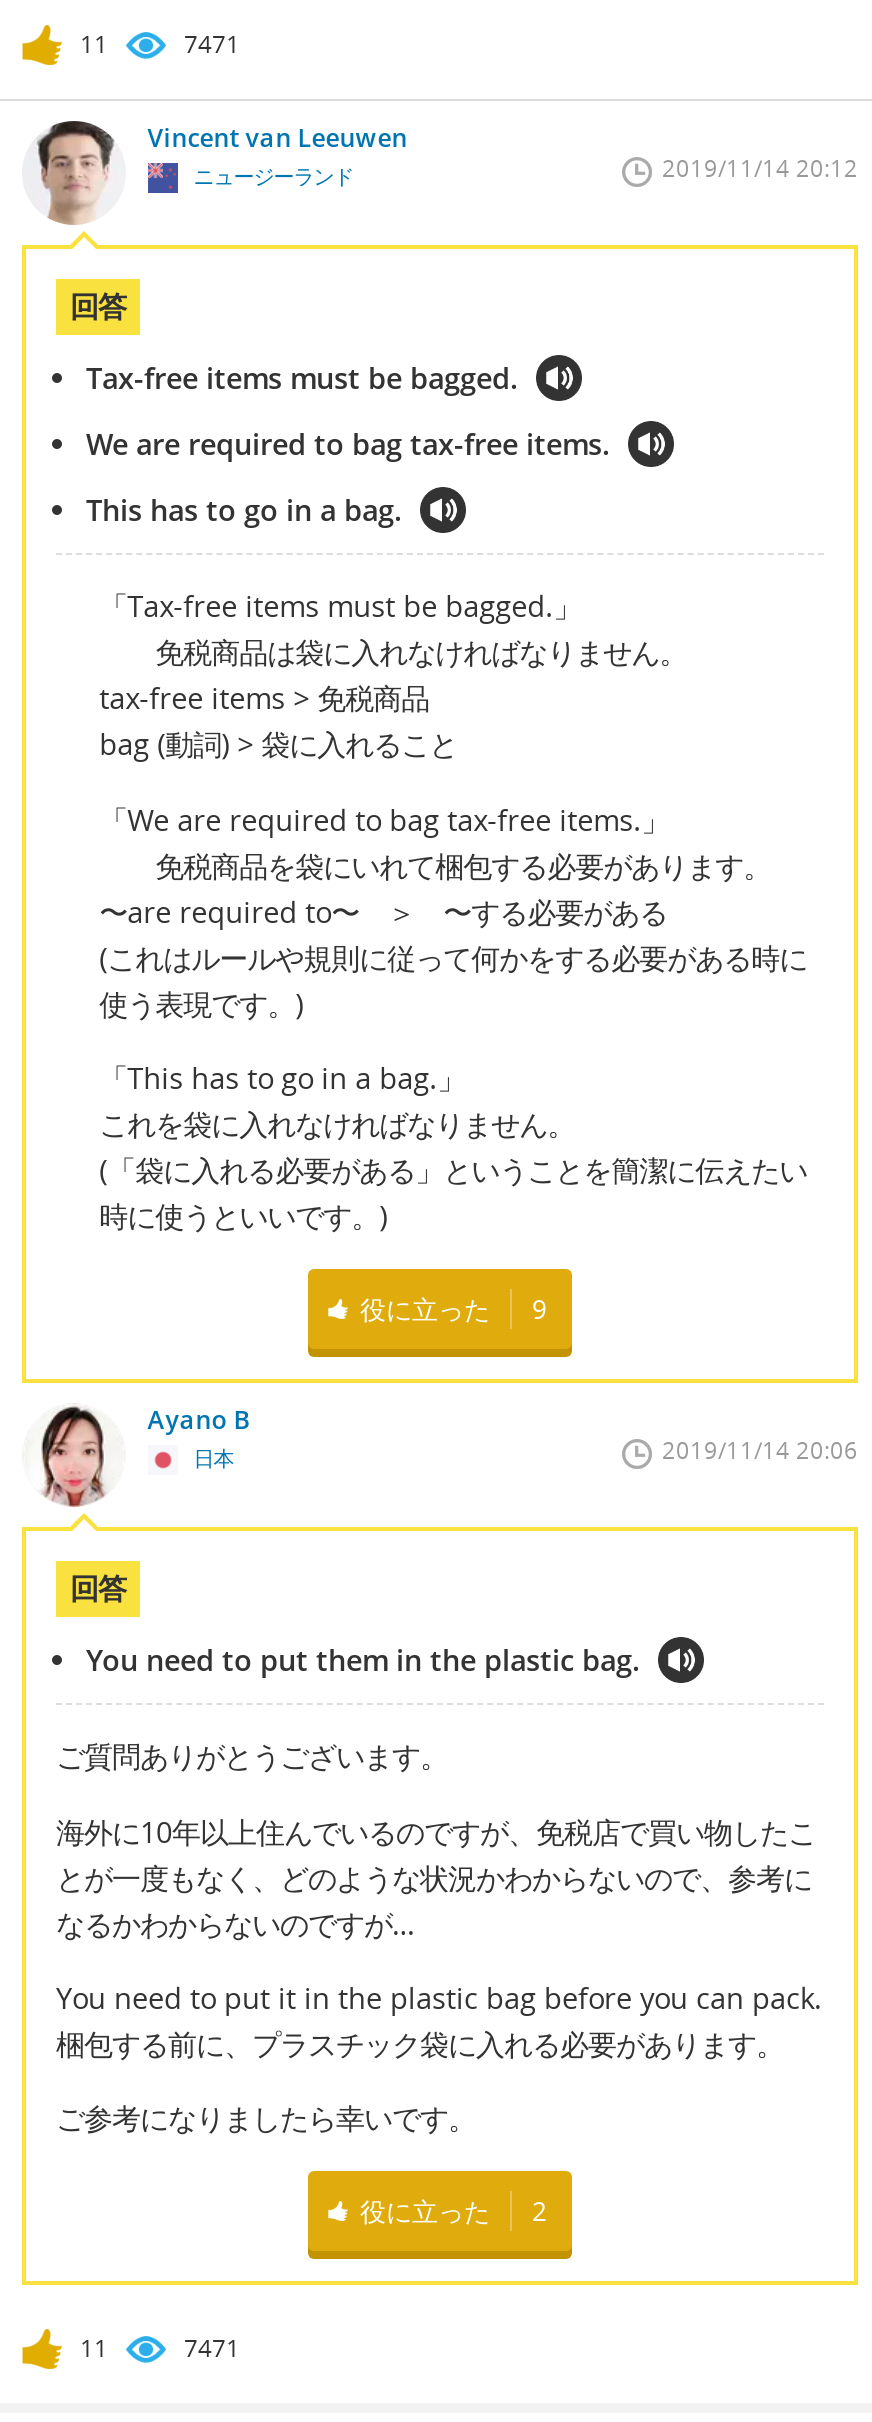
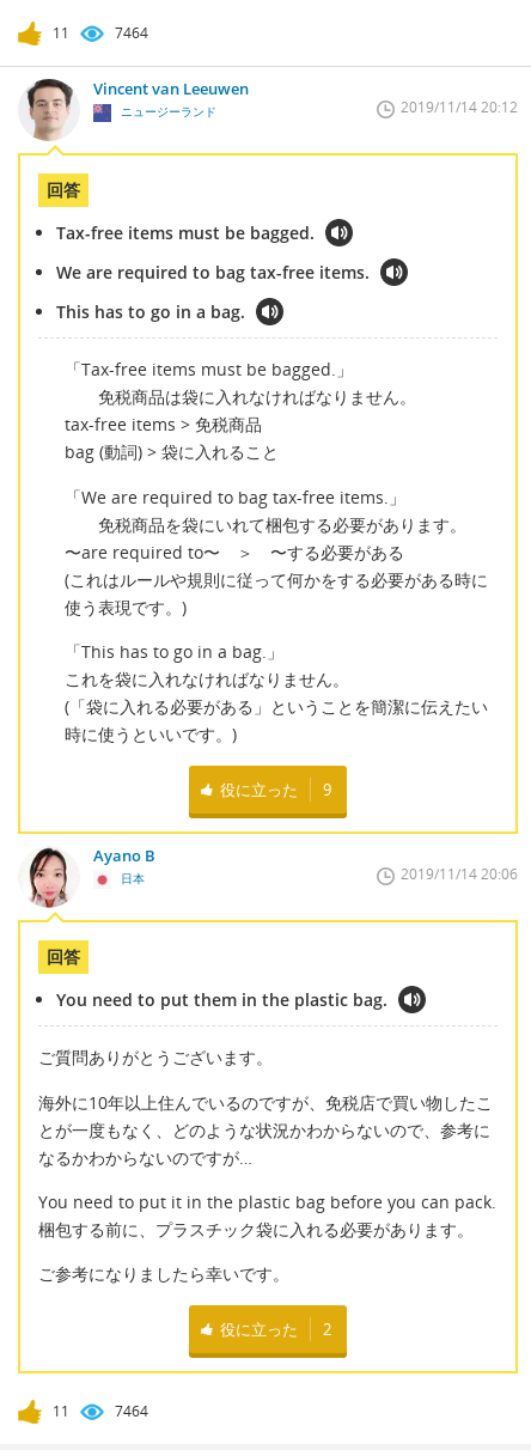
- 7471
+ 7464

- 7471
+ 7464
